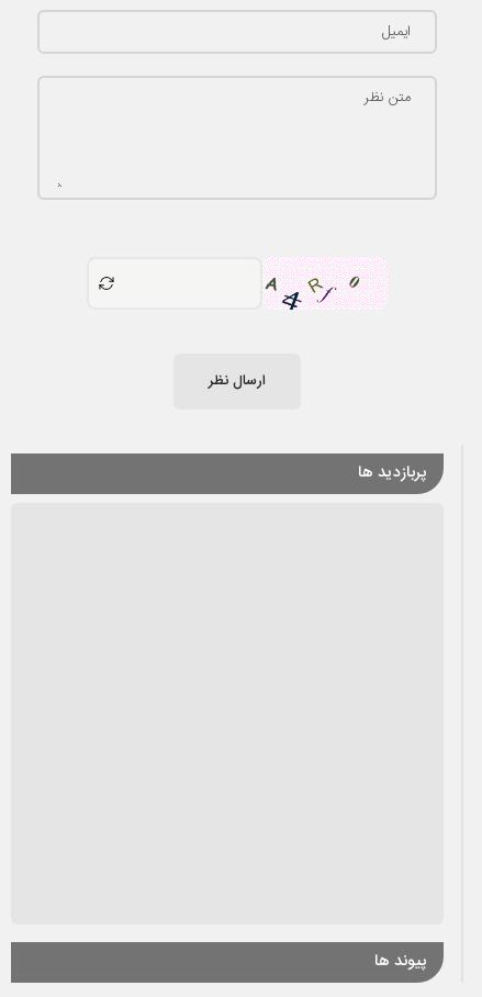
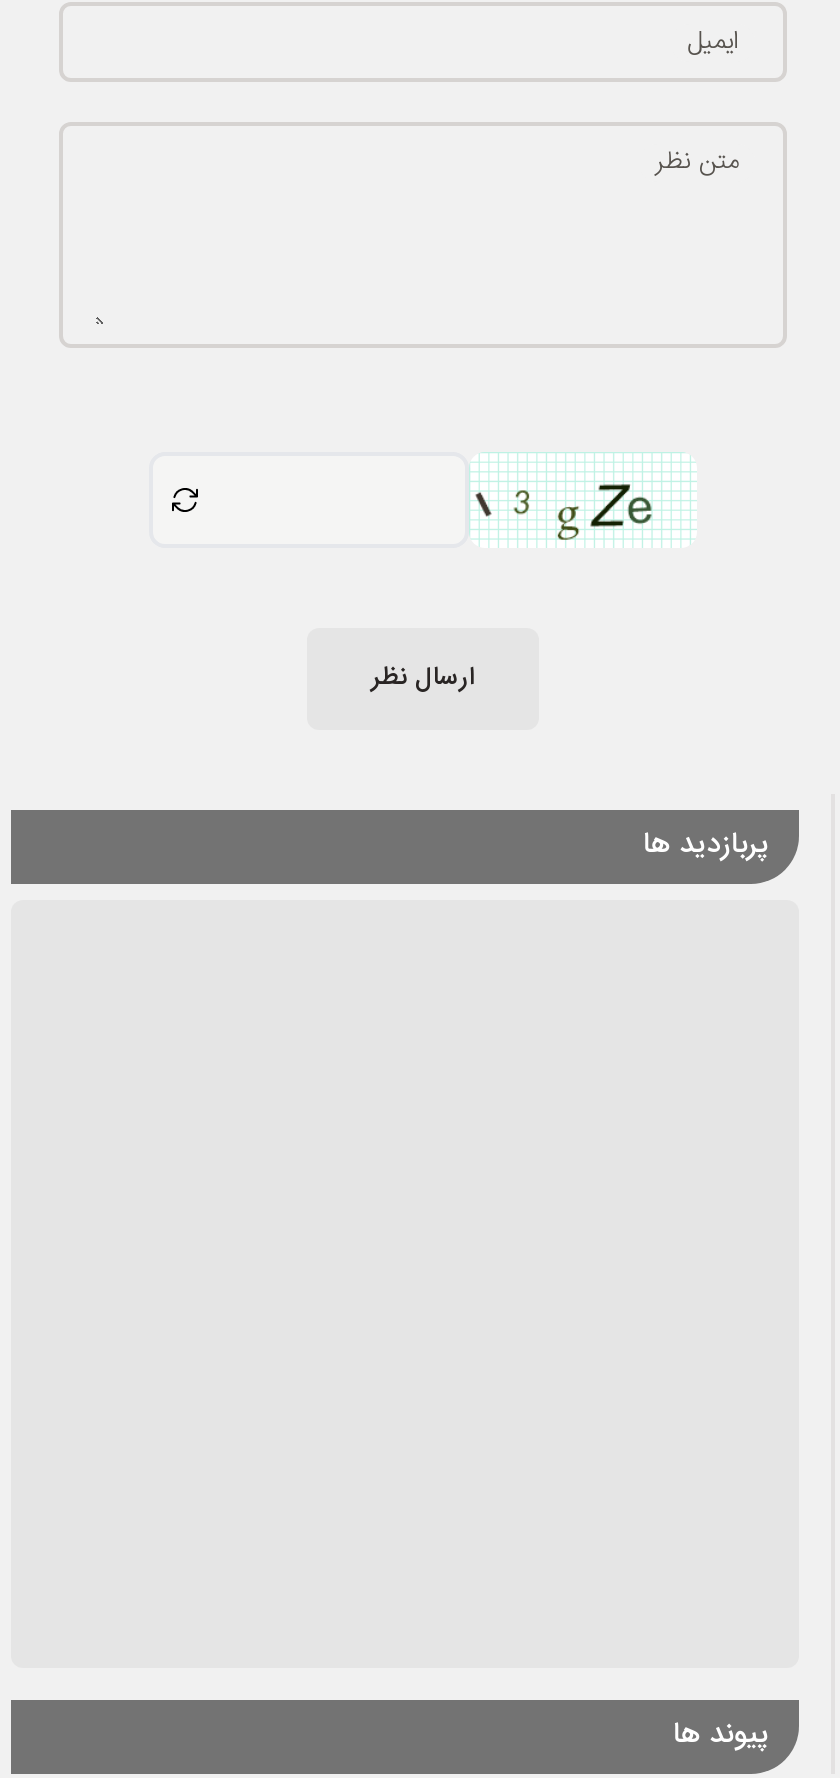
- [image]
+ [image]
